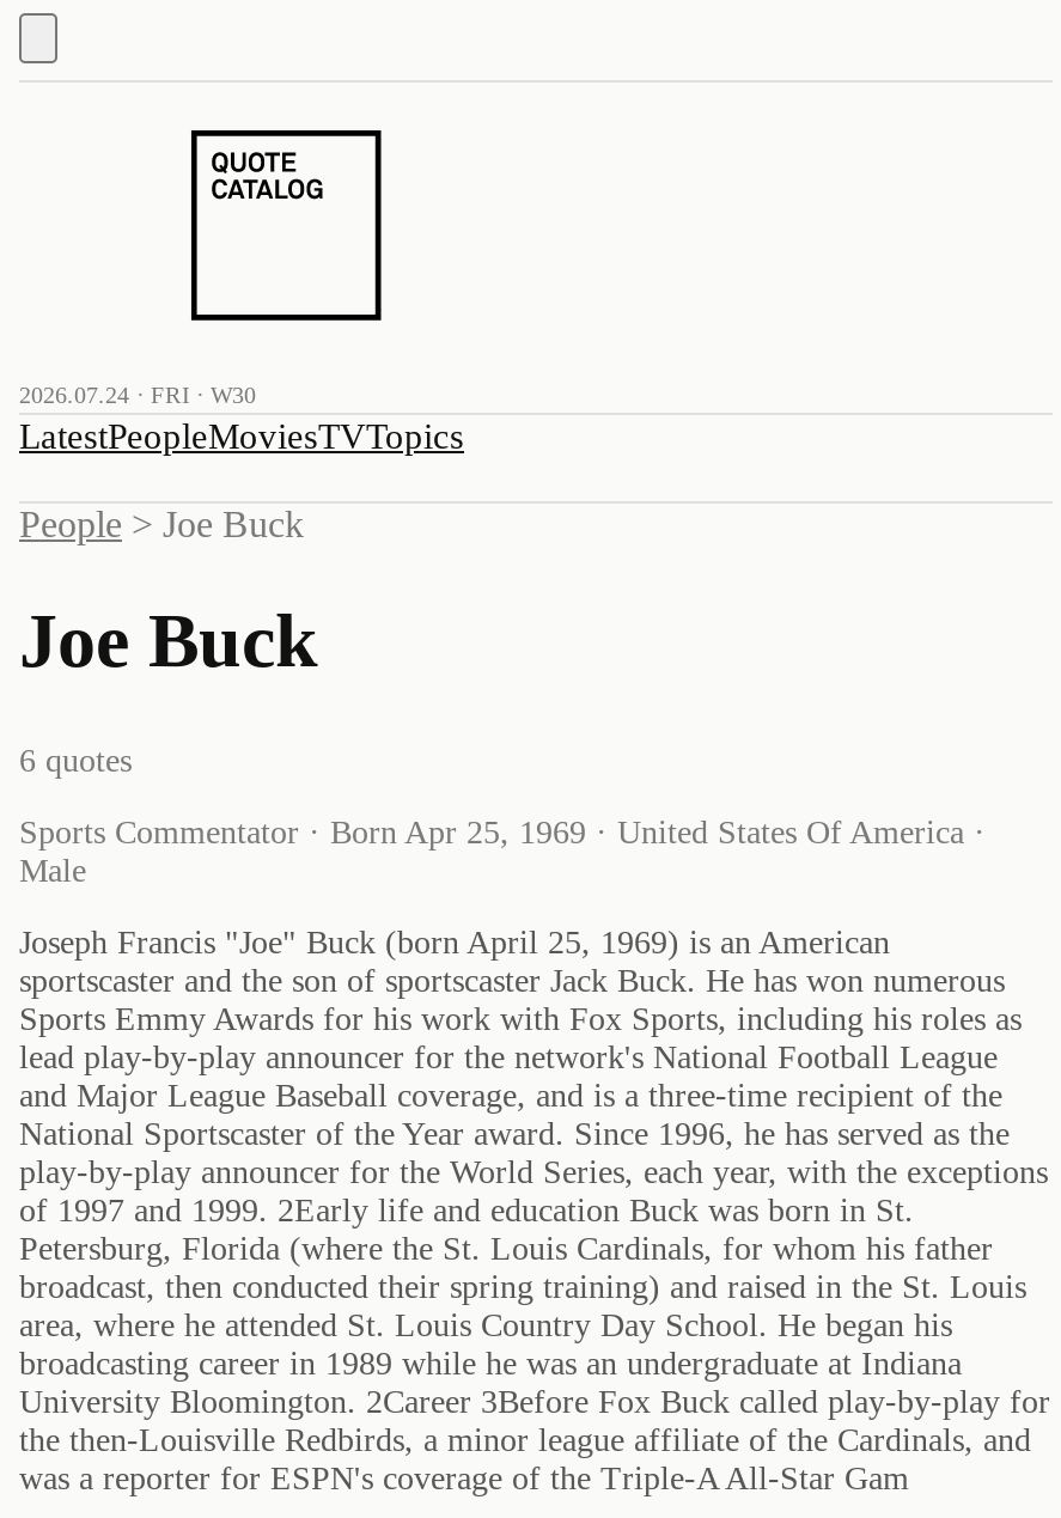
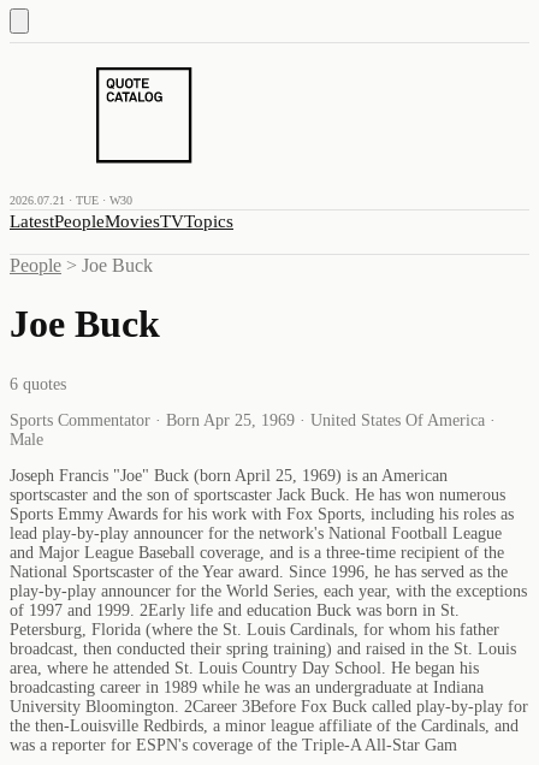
- 2026.07.24 · FRI · W30
+ 2026.07.21 · TUE · W30
